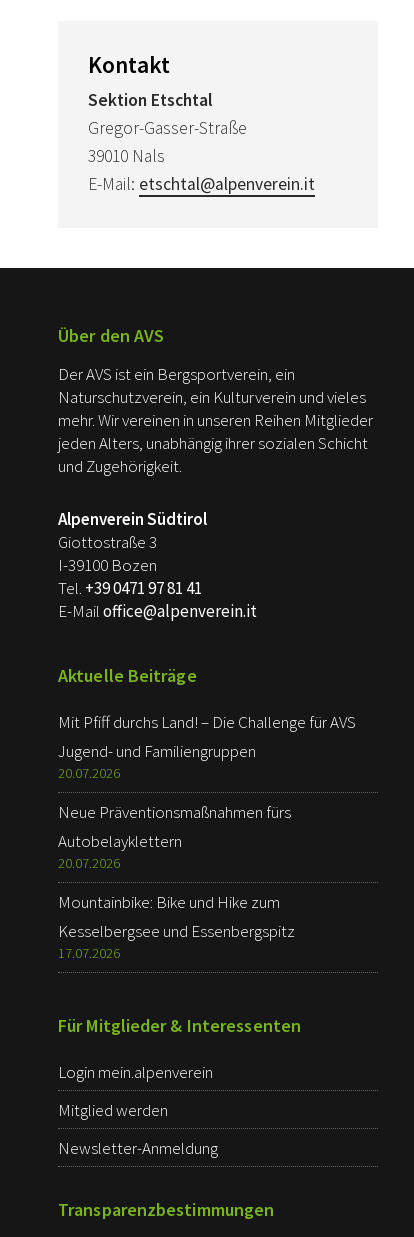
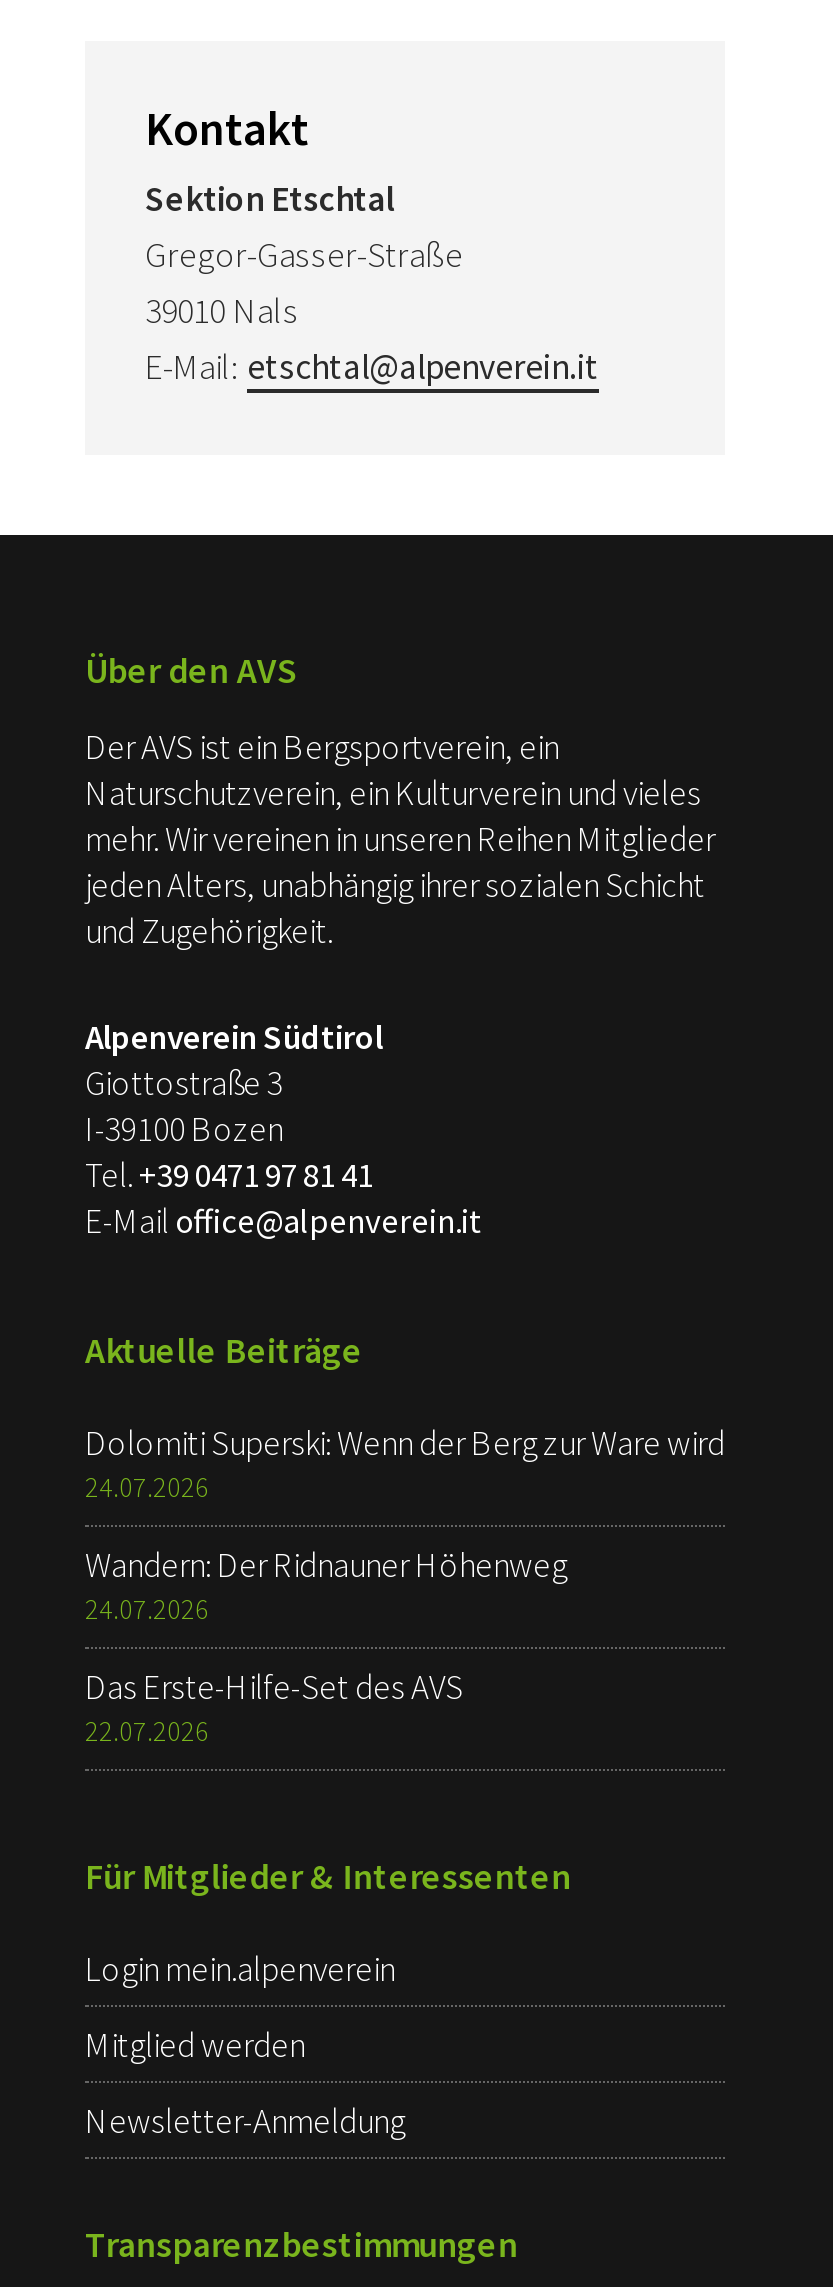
- Mit Pfiff durchs Land! – Die Challenge für AVS
- Jugend- und Familiengruppen
- 20.07.2026
+ Dolomiti Superski: Wenn der Berg zur Ware wird
+ 24.07.2026

- Neue Präventionsmaßnahmen fürs
- Autobelayklettern
- 20.07.2026
+ Wandern: Der Ridnauner Höhenweg
+ 24.07.2026

- Mountainbike: Bike und Hike zum
- Kesselbergsee und Essenbergspitz
- 17.07.2026
+ Das Erste-Hilfe-Set des AVS
+ 22.07.2026
